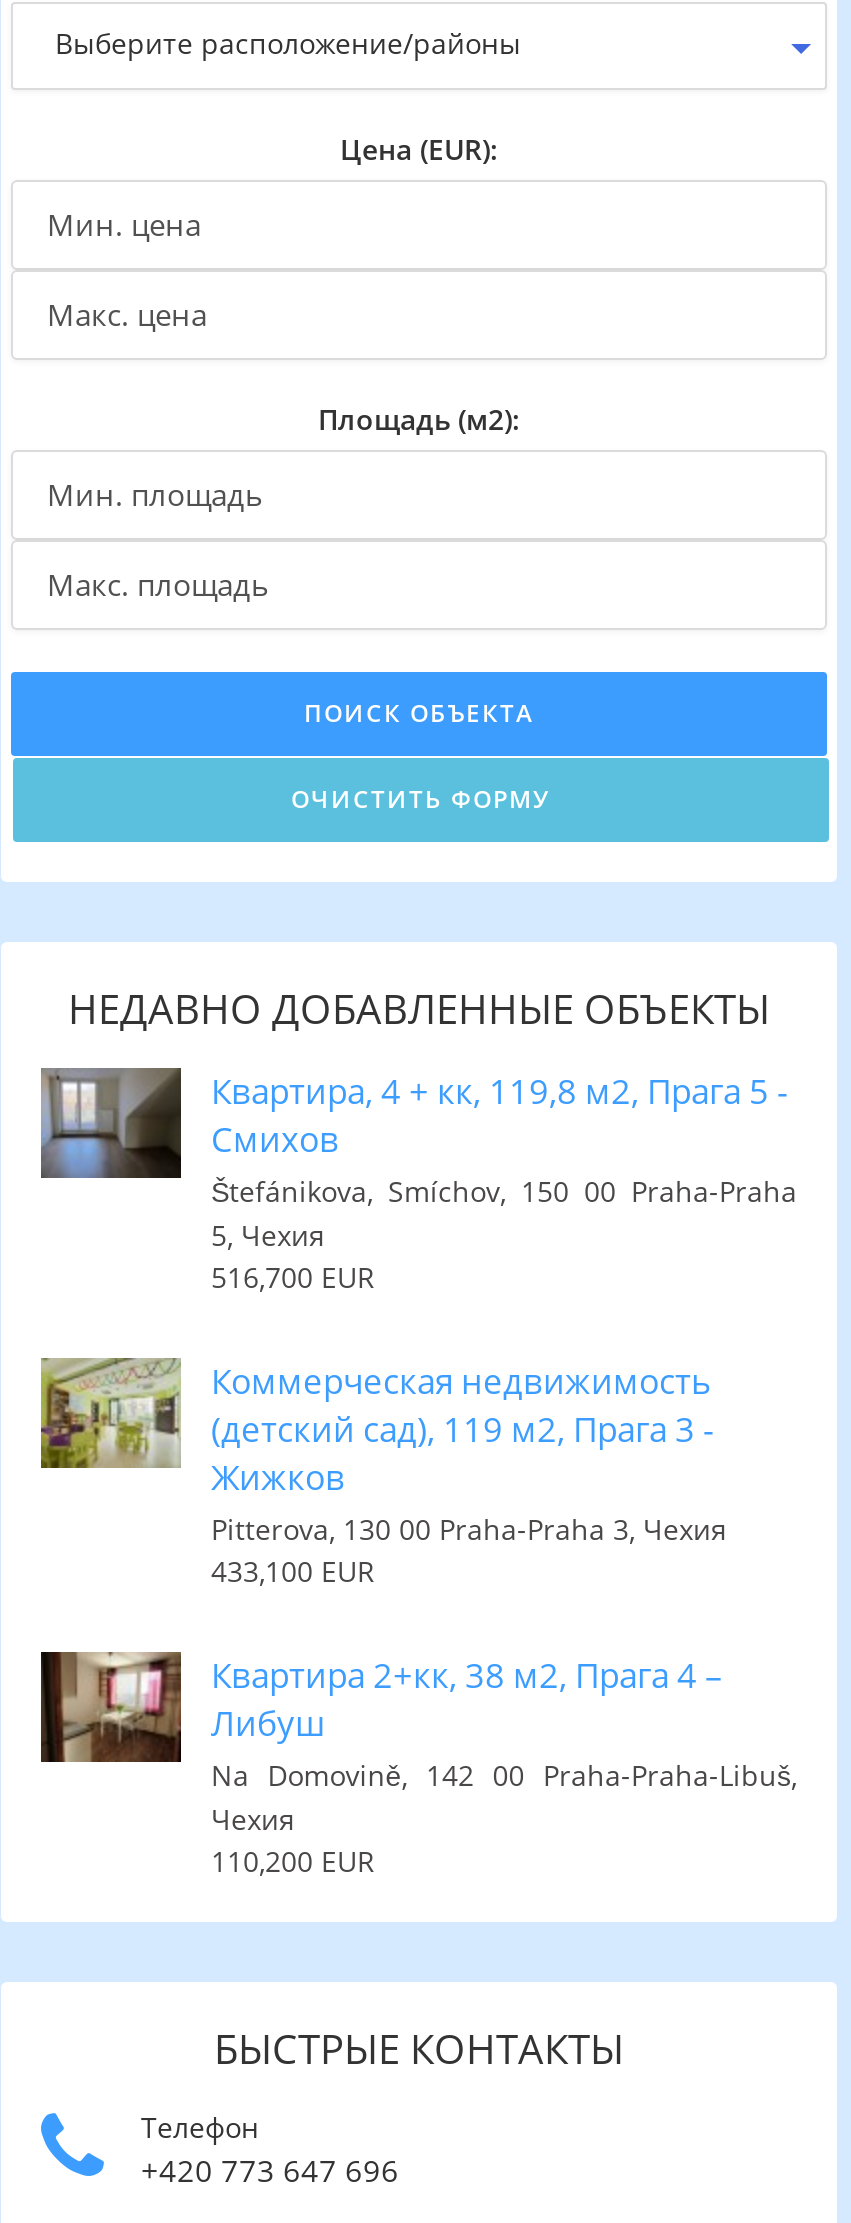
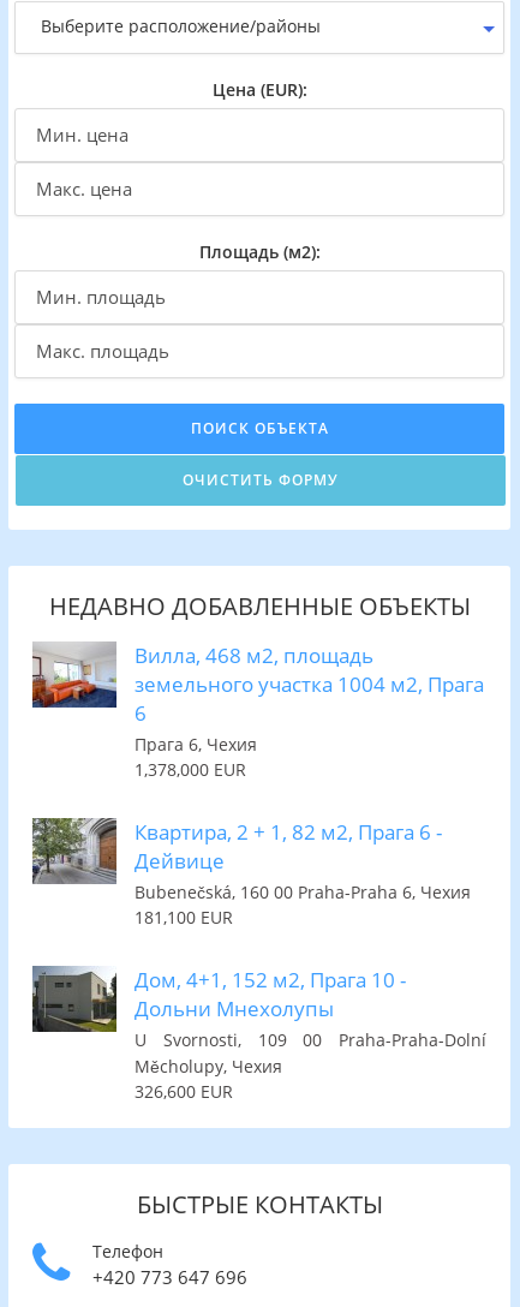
- [image]
- Квартира, 4 + кк, 119,8 м2, Прага 5 -
- Смихов
- Štefánikova, Smíchov, 150 00 Praha-Praha
- 5, Чехия
- 516,700 EUR
+ [image]
+ Вилла, 468 м2, площадь
+ земельного участка 1004 м2, Прага
+ 6
+ Прага 6, Чехия
+ 1,378,000 EUR

- [image]
- Коммерческая недвижимость
- (детский сад), 119 м2, Прага 3 -
- Жижков
- Pitterova, 130 00 Praha-Praha 3, Чехия
- 433,100 EUR
+ [image]
+ Квартира, 2 + 1, 82 м2, Прага 6 -
+ Дейвице
+ Bubenečská, 160 00 Praha-Praha 6, Чехия
+ 181,100 EUR

- [image]
- Квартира 2+кк, 38 м2, Прага 4 –
- Либуш
- Na Domovině, 142 00 Praha-Praha-Libuš,
- Чехия
- 110,200 EUR
+ [image]
+ Дом, 4+1, 152 м2, Прага 10 -
+ Дольни Мнехолупы
+ U Svornosti, 109 00 Praha-Praha-Dolní
+ Měcholupy, Чехия
+ 326,600 EUR
